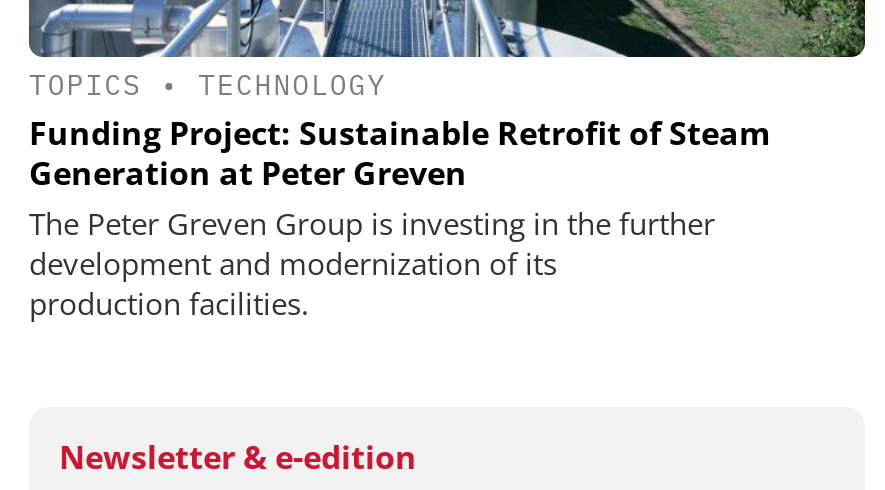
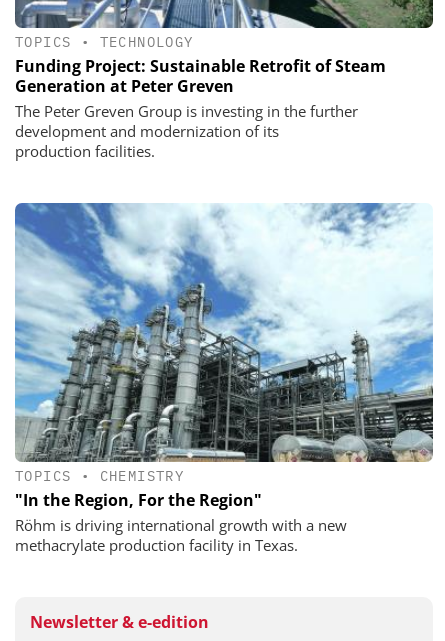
+ [image]
+ TOPICS • CHEMISTRY
+ "In the Region, For the Region"
+ Röhm is driving international growth with a new
+ methacrylate production facility in Texas.
